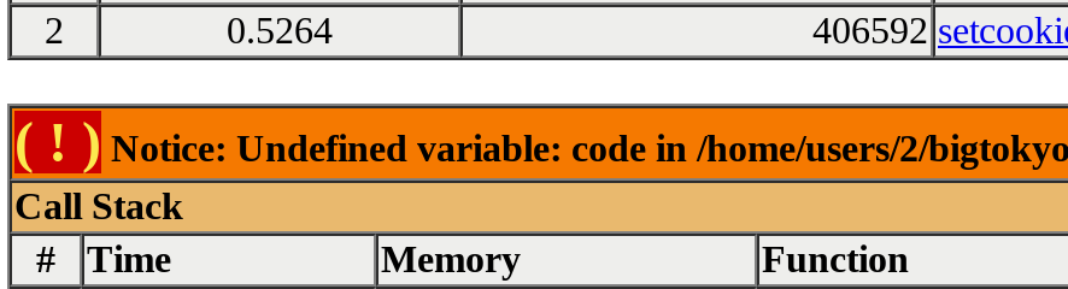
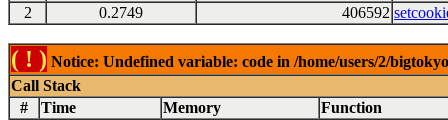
- 0.5264
+ 0.2749
